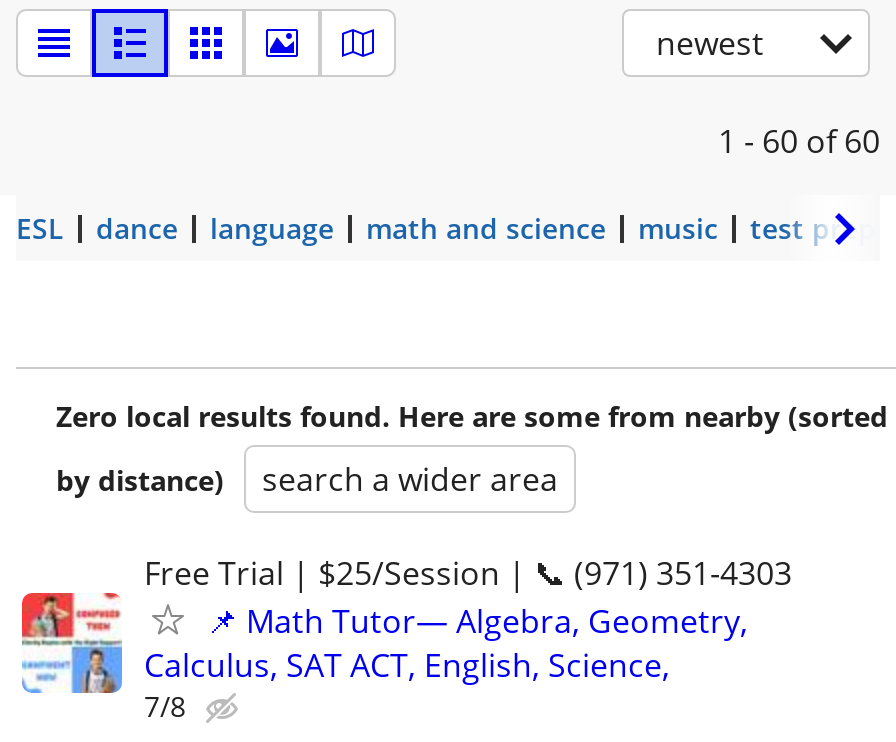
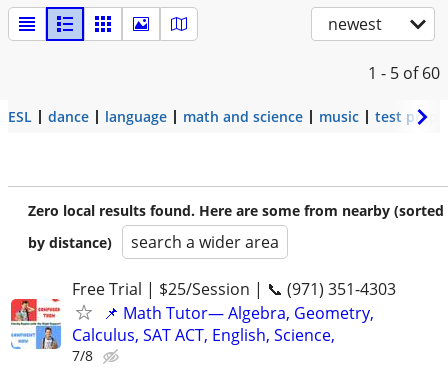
- 1 - 60 of 60
+ 1 - 5 of 60
